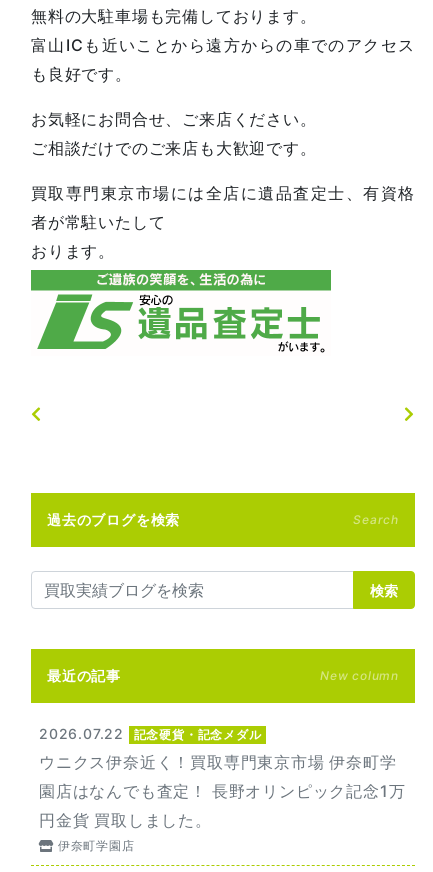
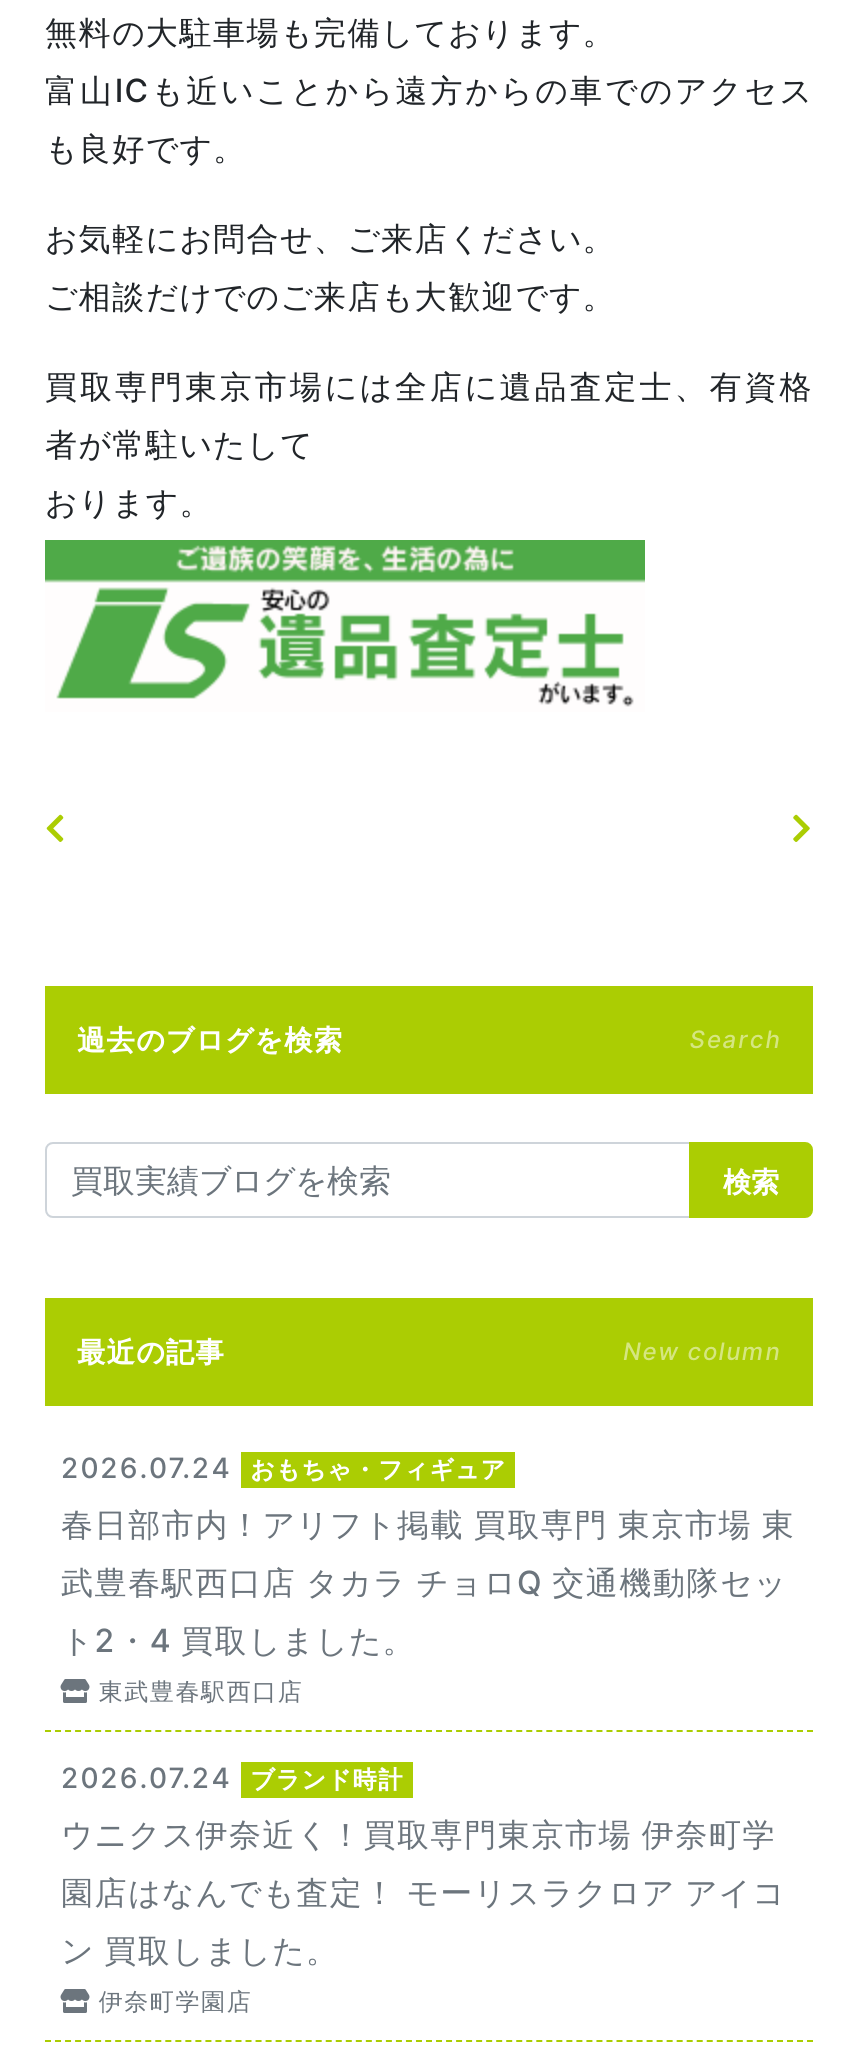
- 2026.07.22
- 記念硬貨・記念メダル
+ 2026.07.24
+ おもちゃ・フィギュア
+ 春日部市内！アリフト掲載 買取専門 東京市場 東
+ 武豊春駅西口店 タカラ チョロQ 交通機動隊セッ
+ ト2・4 買取しました。
+ 東武豊春駅西口店
+ 2026.07.24
+ ブランド時計

- 園店はなんでも査定！ 長野オリンピック記念1万
- 円金貨 買取しました。
+ 園店はなんでも査定！ モーリスラクロア アイコ
+ ン 買取しました。
